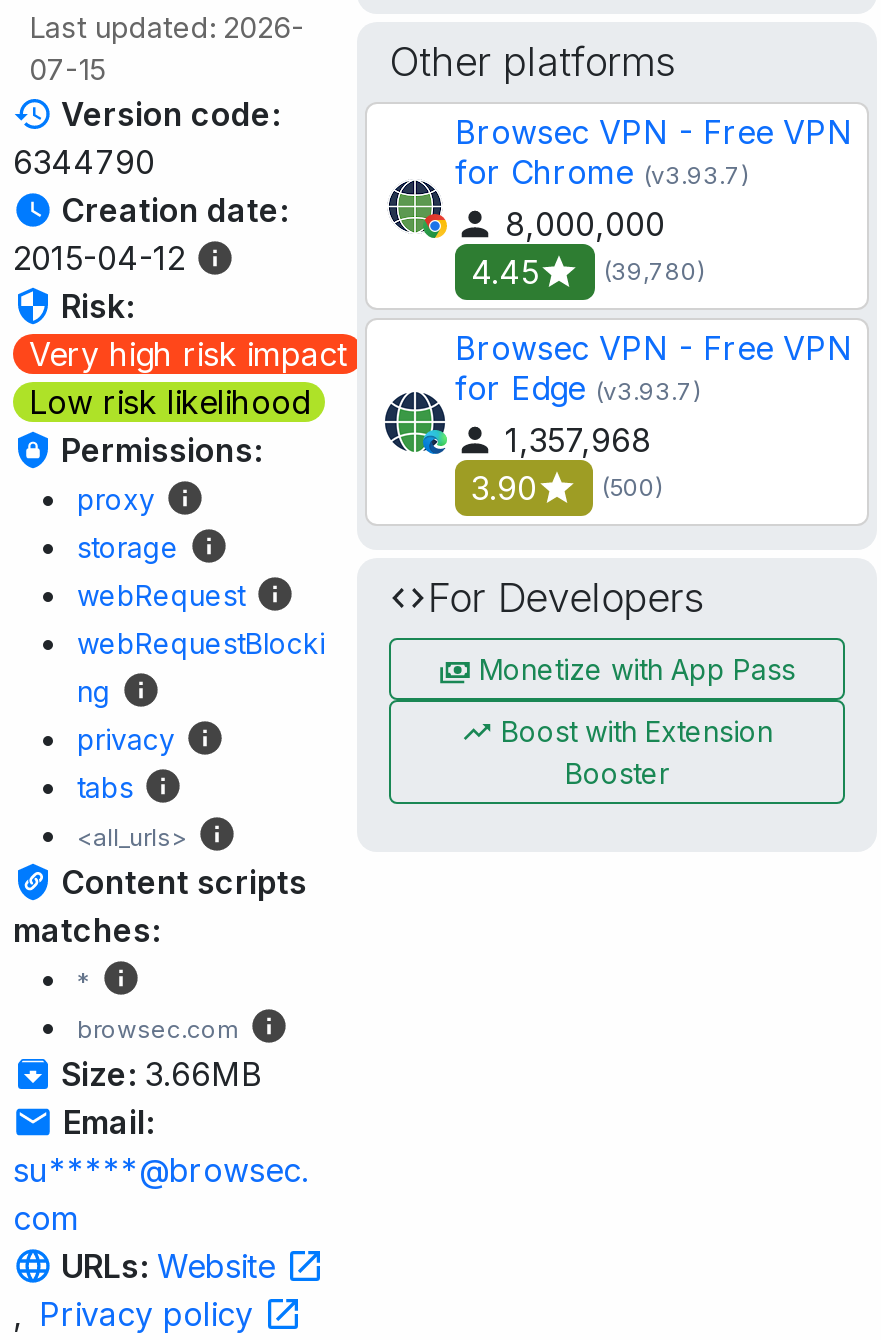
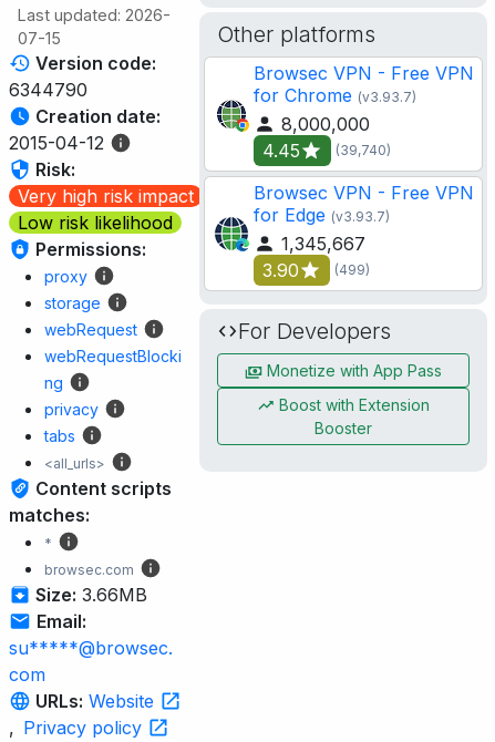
- (39,780)
+ (39,740)

- 1,357,968
+ 1,345,667

- (500)
+ (499)
